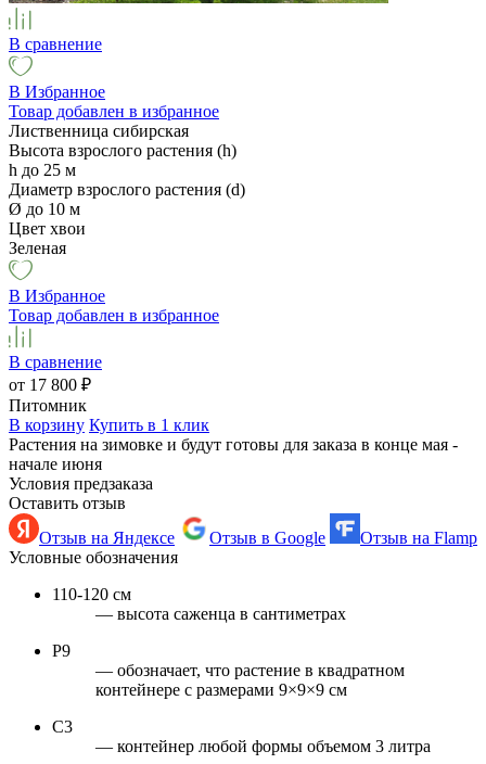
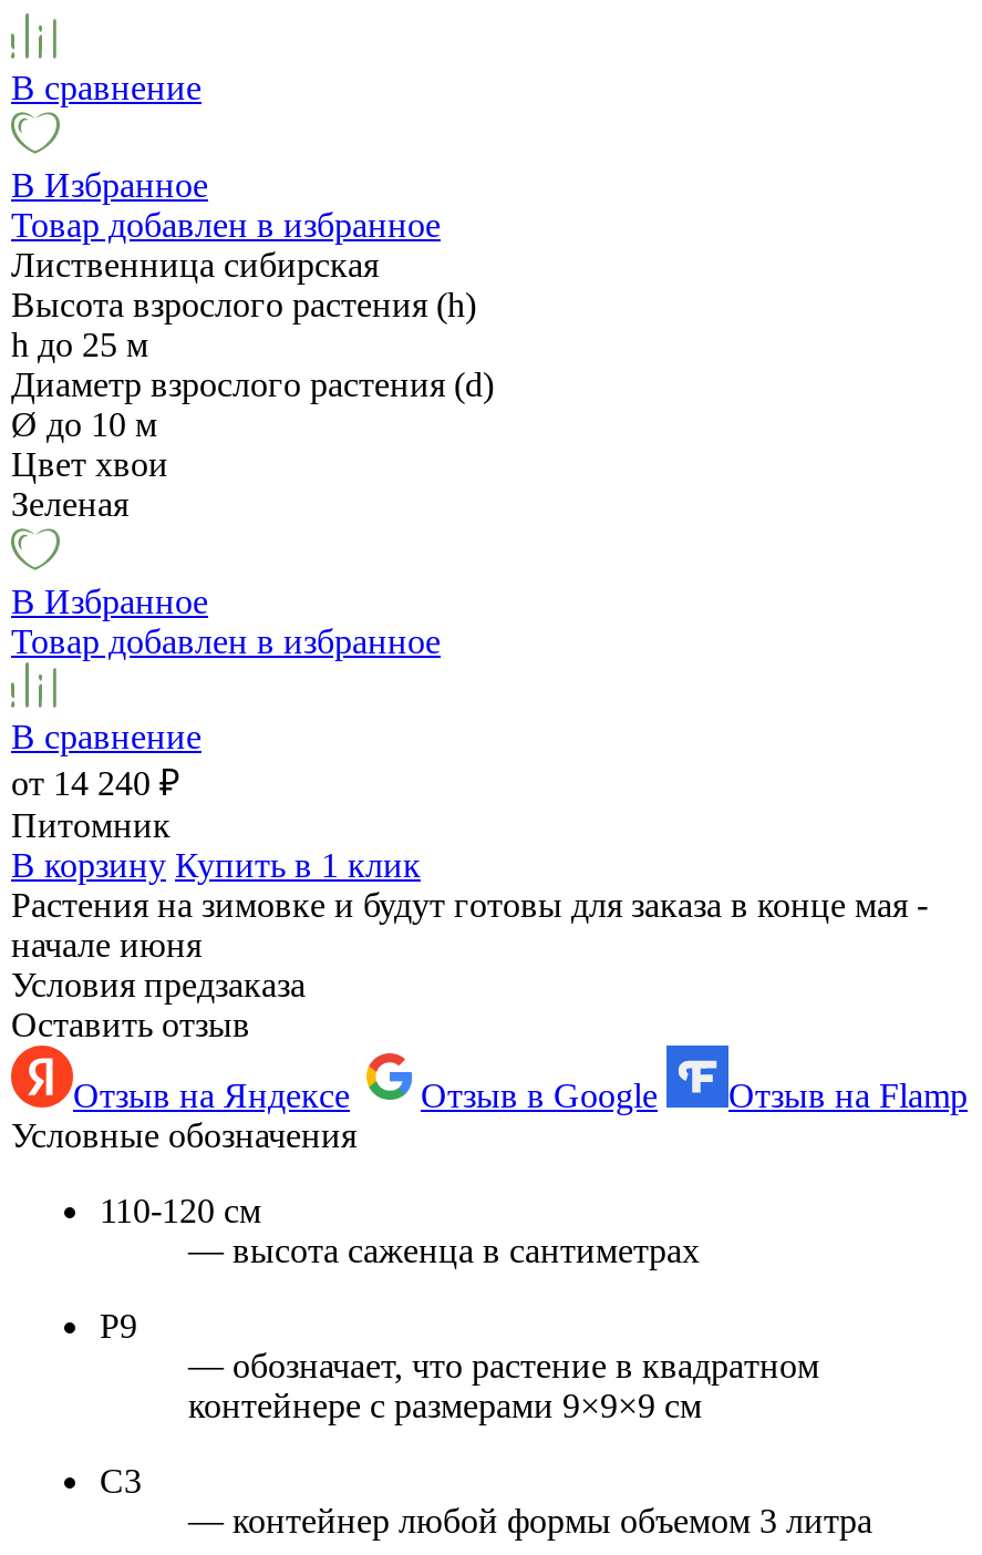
- от 17 800 ₽
+ от 14 240 ₽
